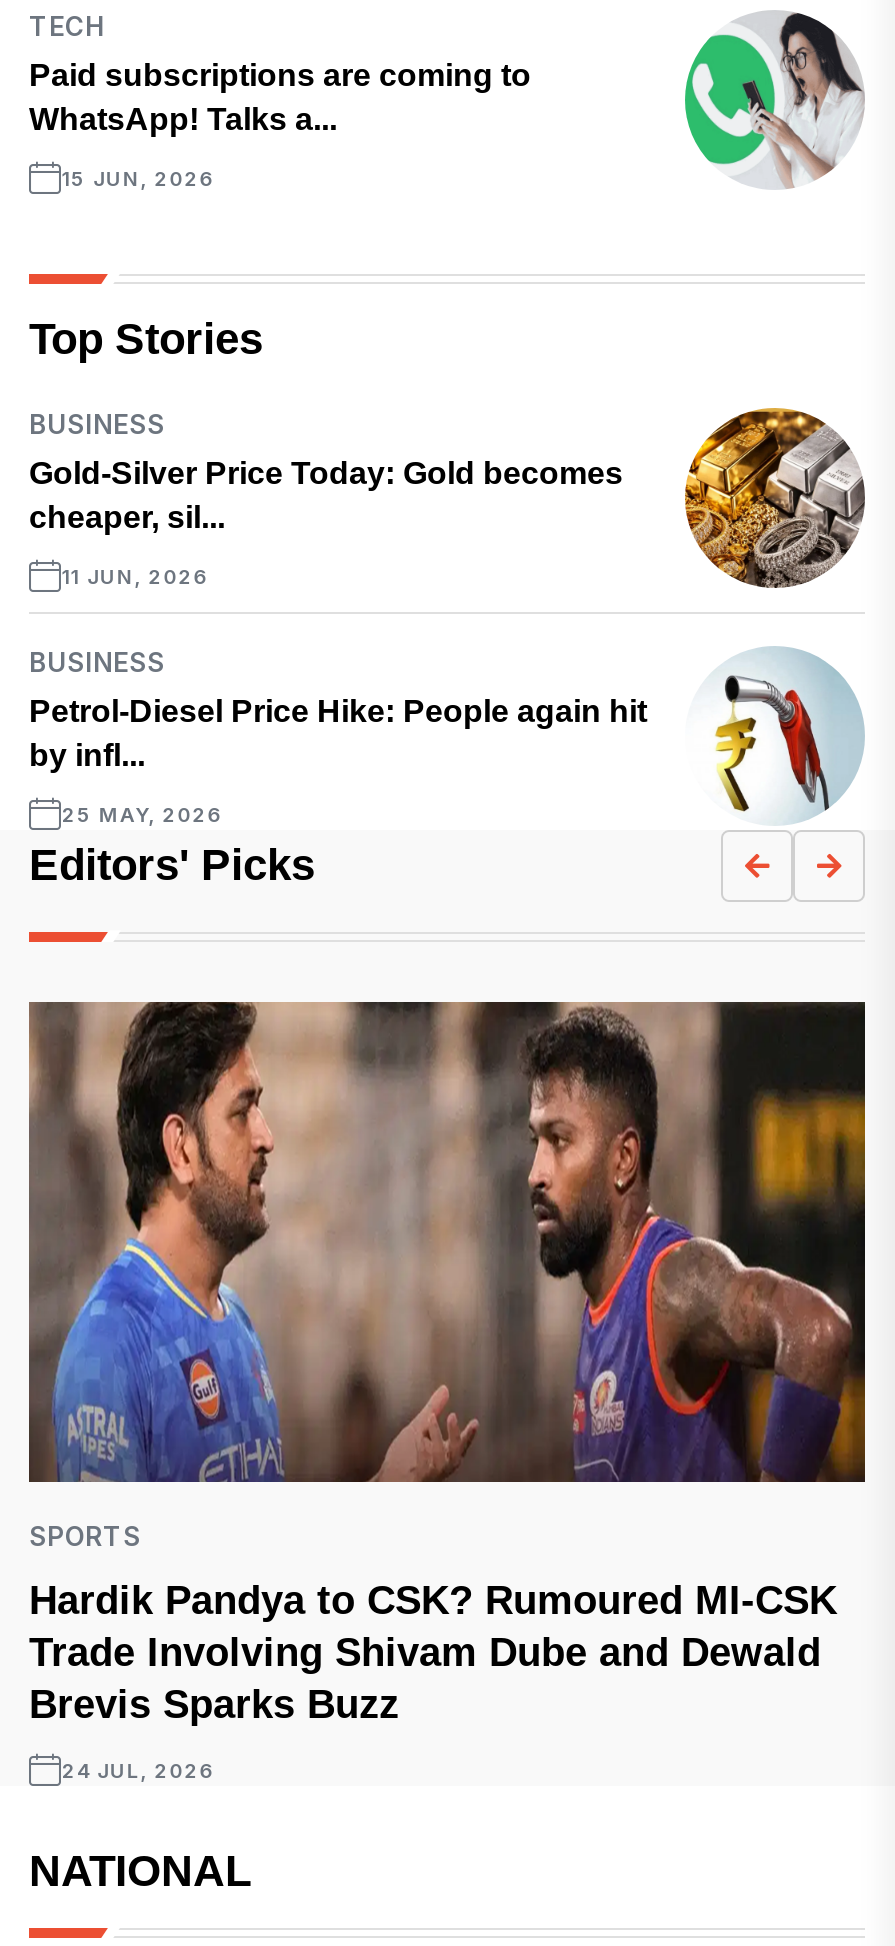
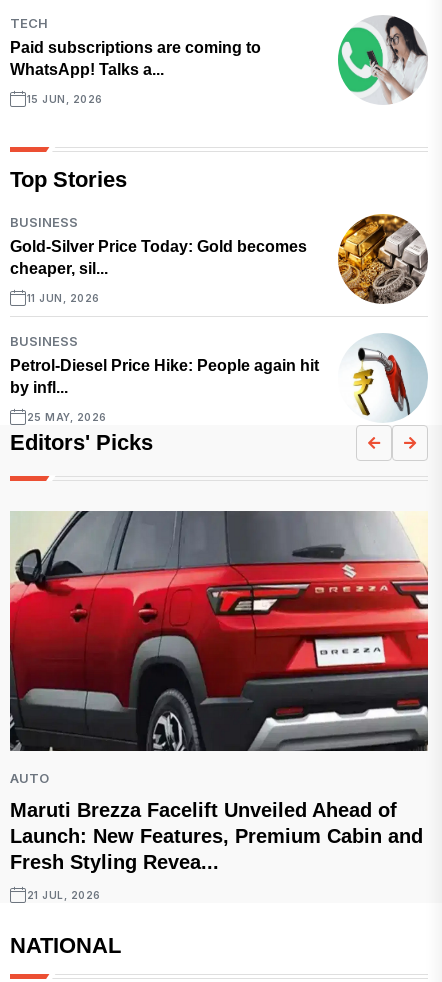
- [image]
- SPORTS
+ [image]
+ AUTO

- Hardik Pandya to CSK? Rumoured MI-CSK
- Trade Involving Shivam Dube and Dewald
- Brevis Sparks Buzz
+ Maruti Brezza Facelift Unveiled Ahead of
+ Launch: New Features, Premium Cabin and
+ Fresh Styling Revea...

- 24 JUL, 2026
+ 21 JUL, 2026
